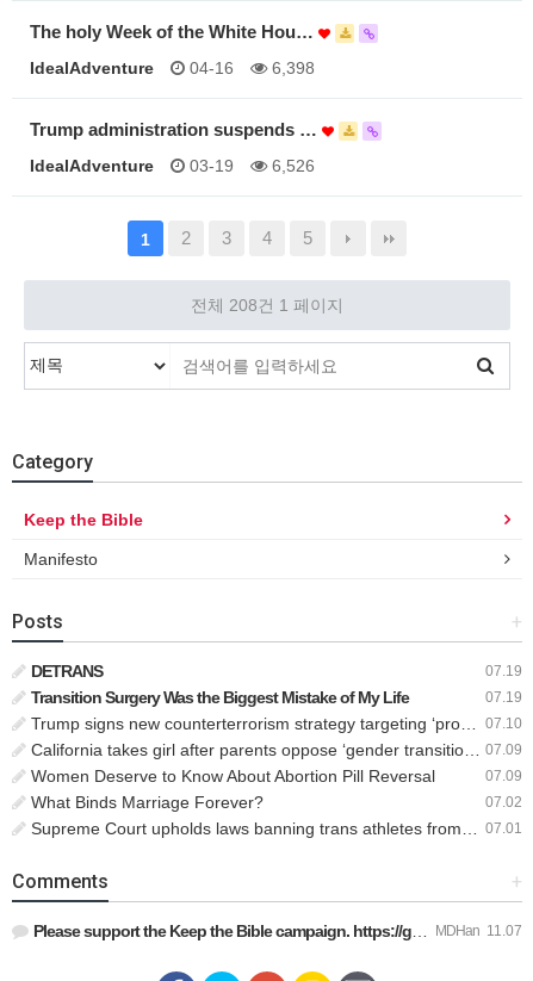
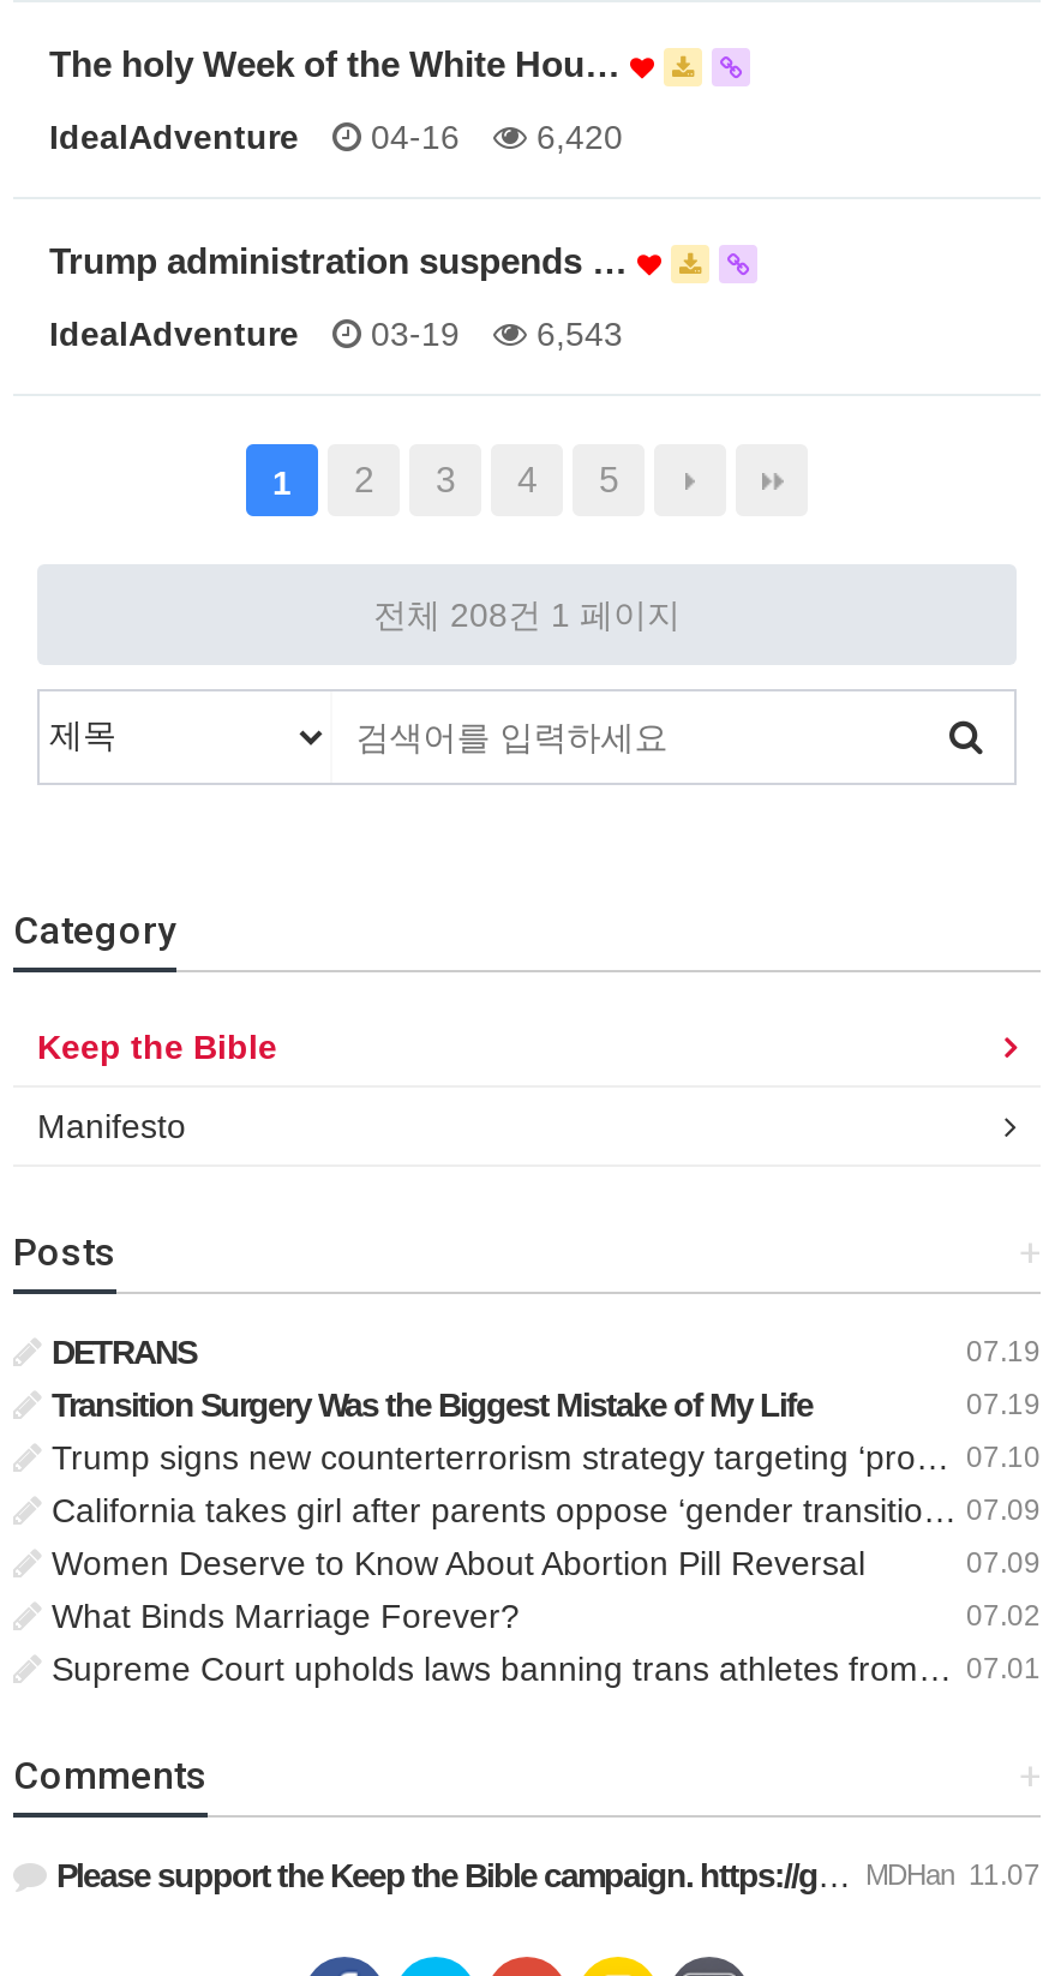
- IdealAdventure 04-16 6,398
+ IdealAdventure 04-16 6,420

- IdealAdventure 03-19 6,526
+ IdealAdventure 03-19 6,543
